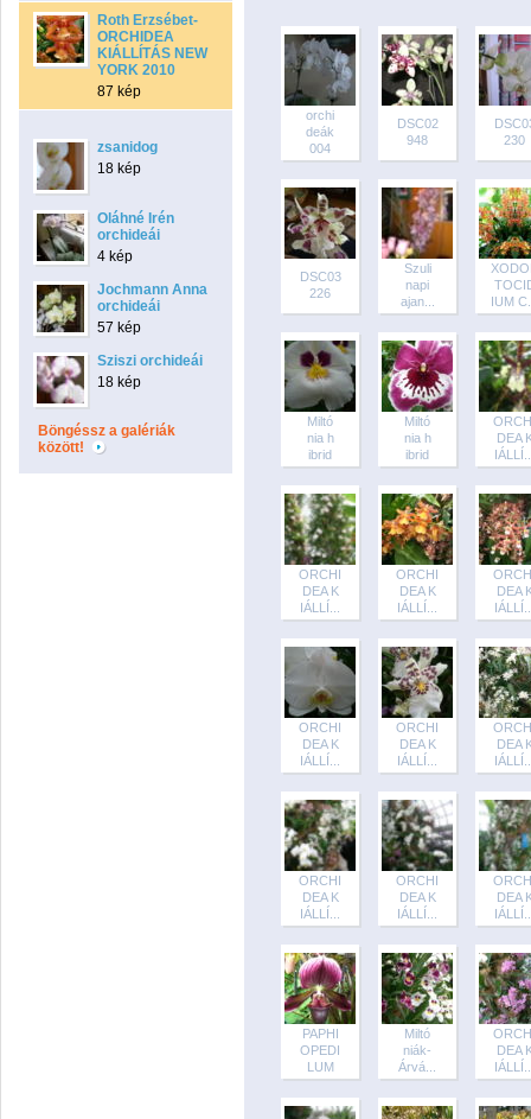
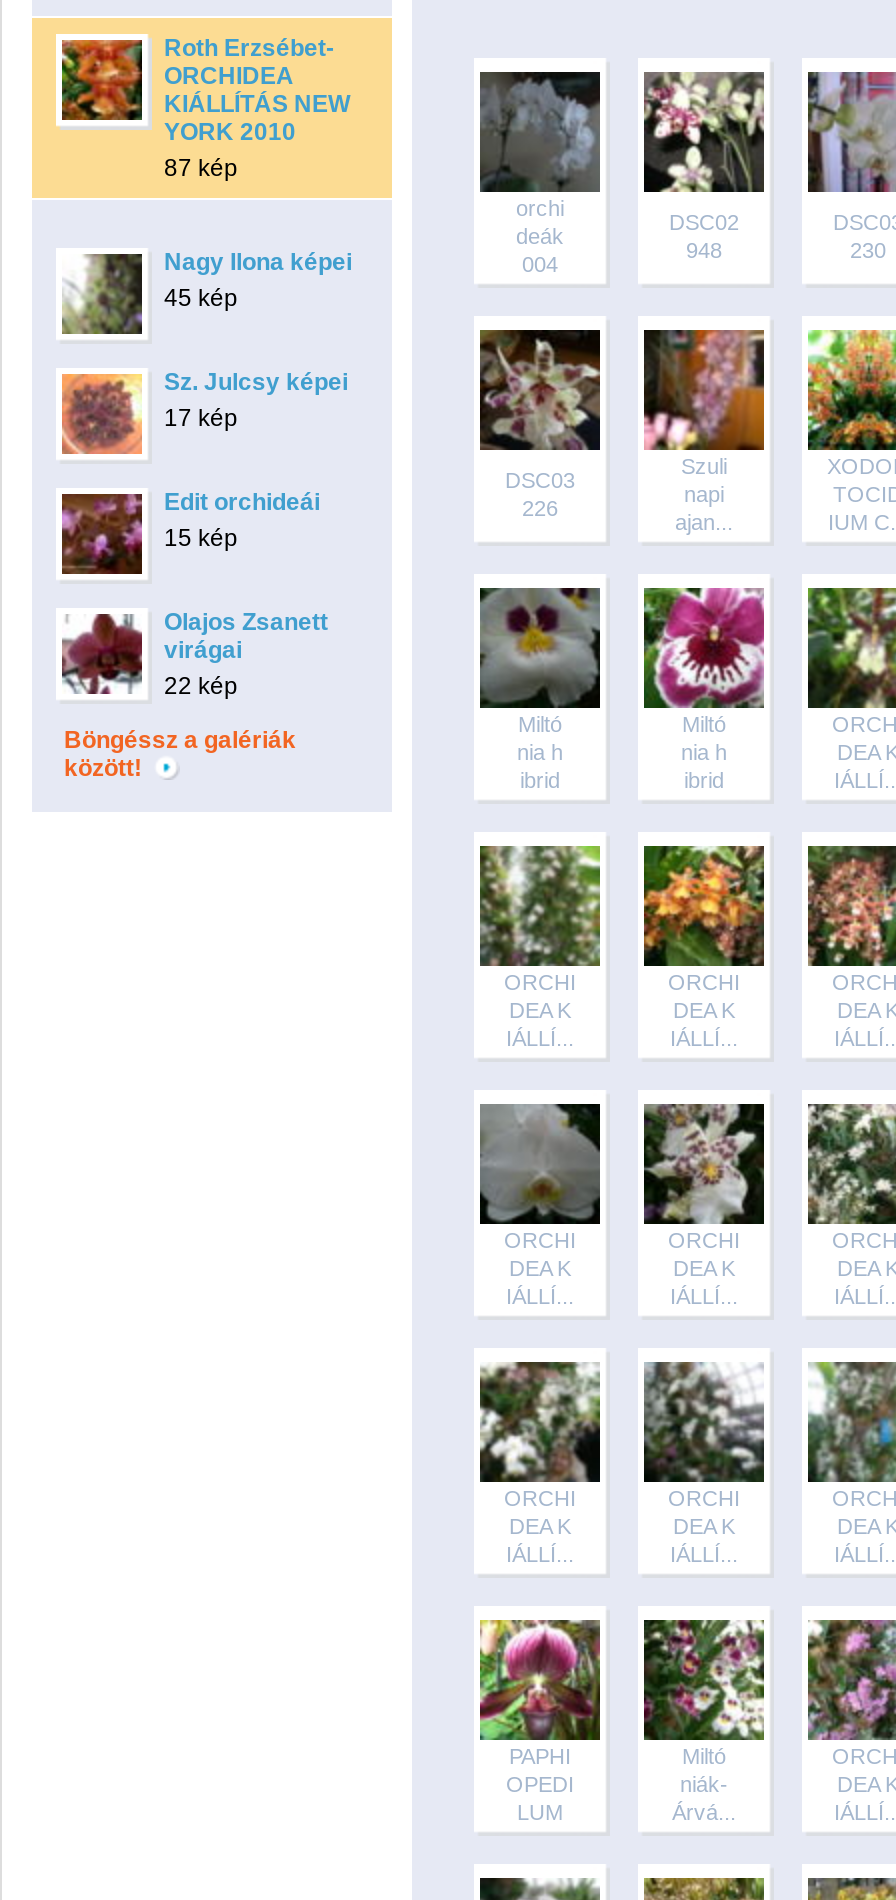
- [image]
- zsanidog
- 18 kép
+ [image]
+ Nagy Ilona képei
+ 45 kép

- [image]
- Oláhné Irén
- orchideái
- 4 kép
+ [image]
+ Sz. Julcsy képei
+ 17 kép

- [image]
- Jochmann Anna
- orchideái
- 57 kép
+ [image]
+ Edit orchideái
+ 15 kép

- [image]
- Sziszi orchideái
- 18 kép
+ [image]
+ Olajos Zsanett
+ virágai
+ 22 kép
